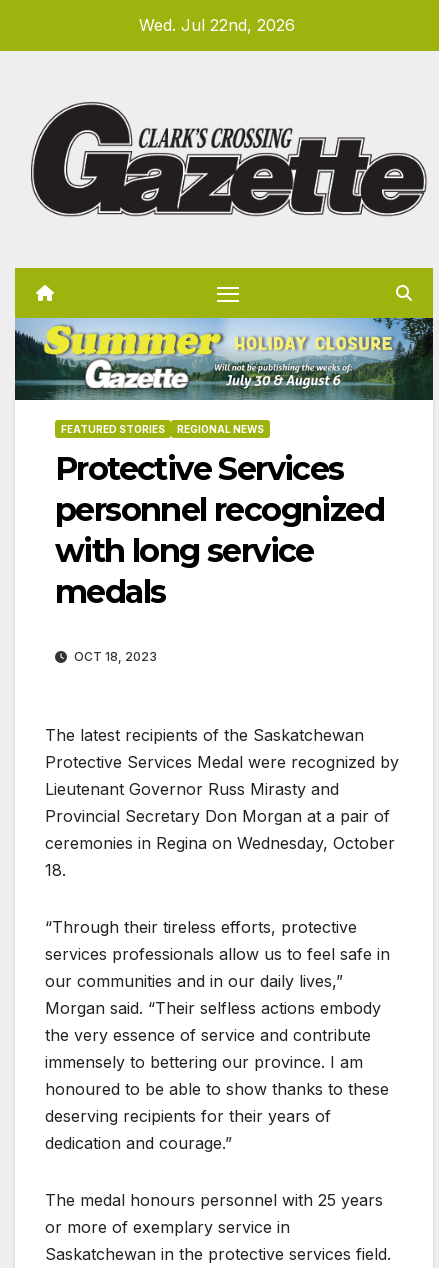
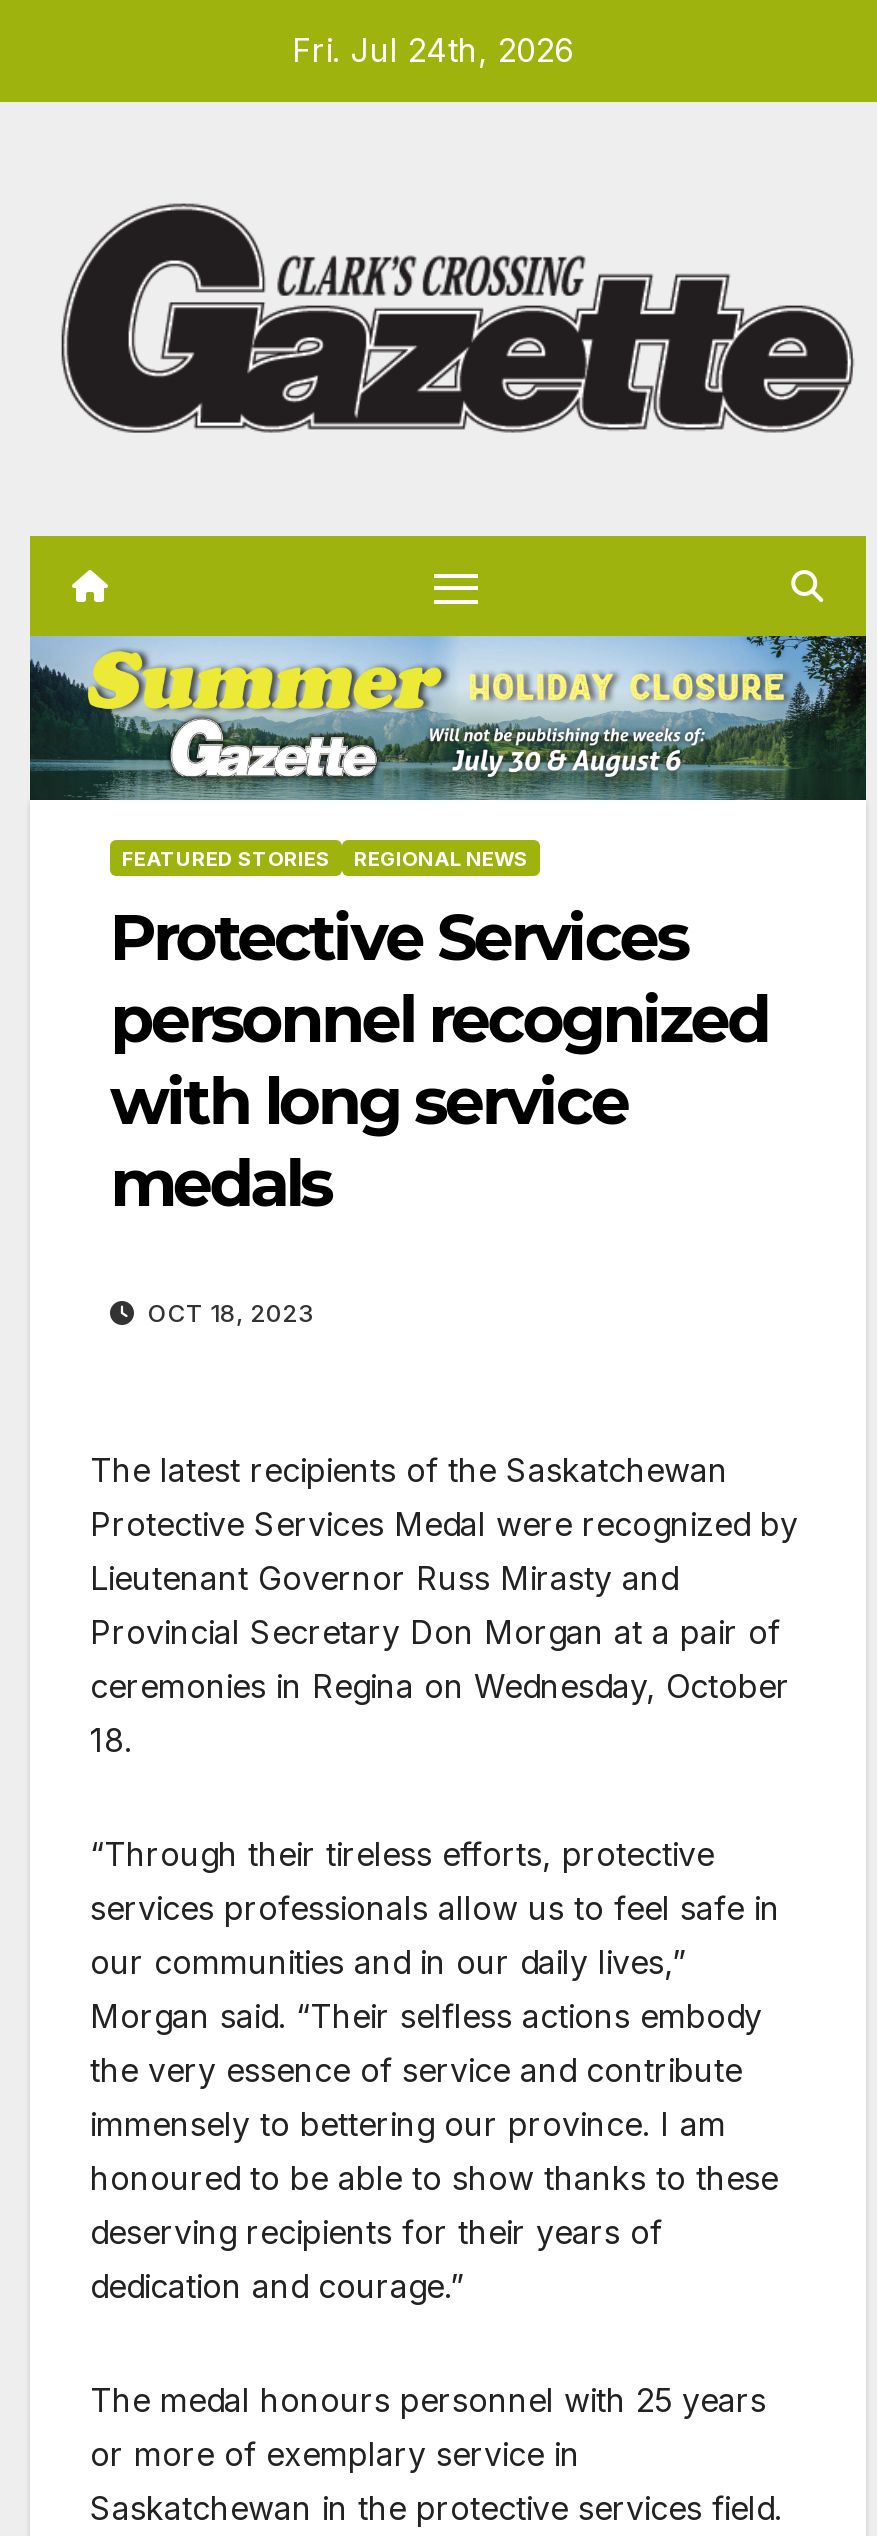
- Wed. Jul 22nd, 2026
+ Fri. Jul 24th, 2026
